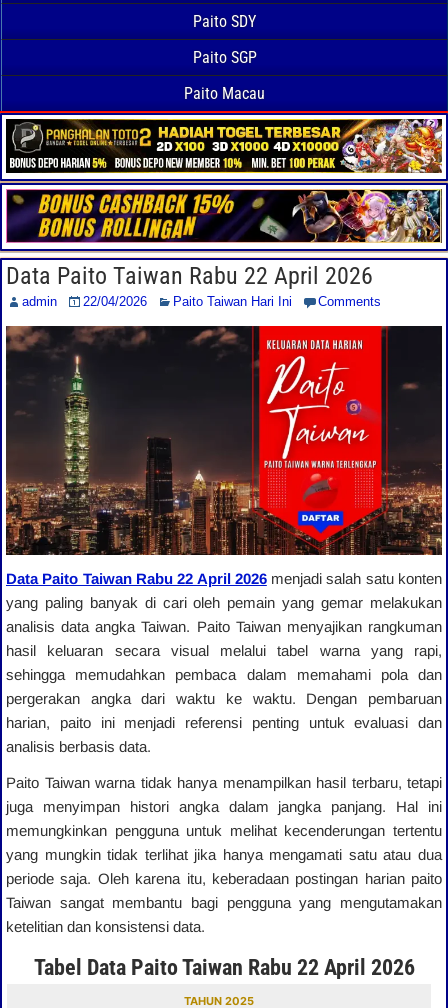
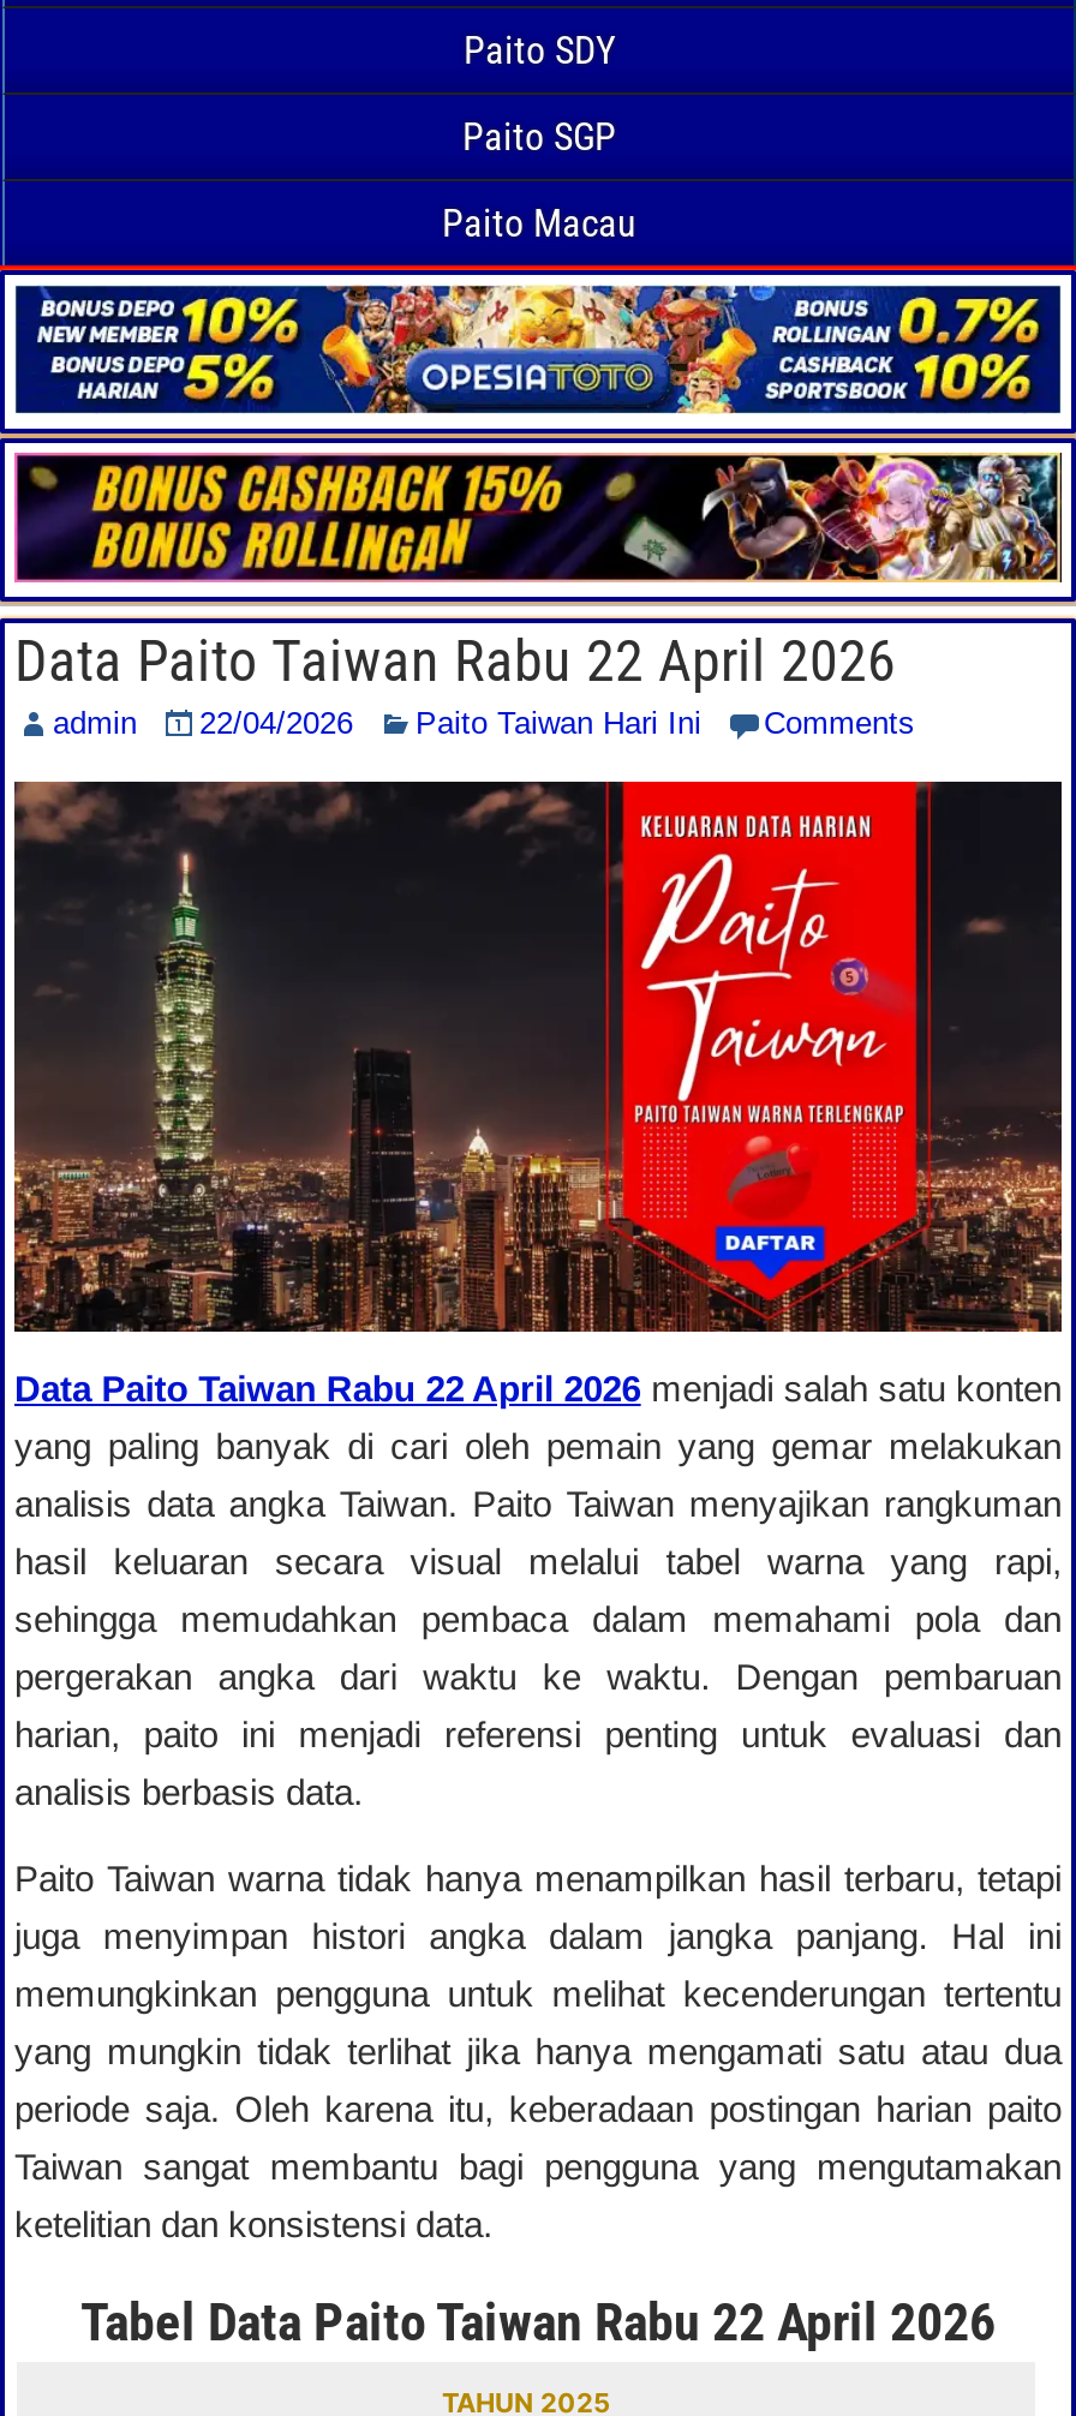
- [image]
+ [image]
